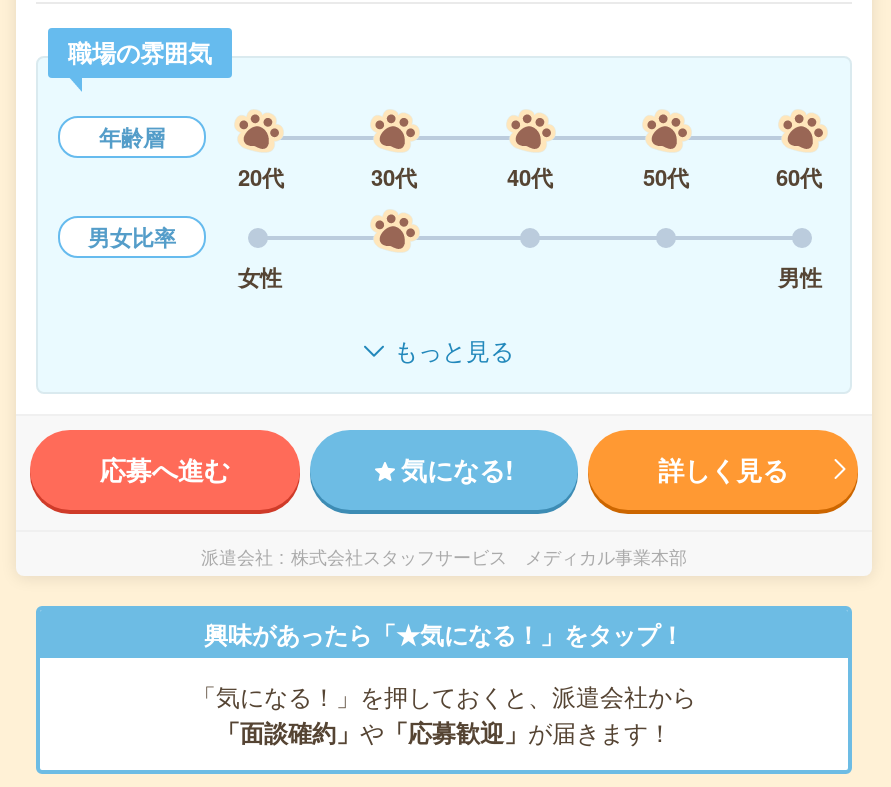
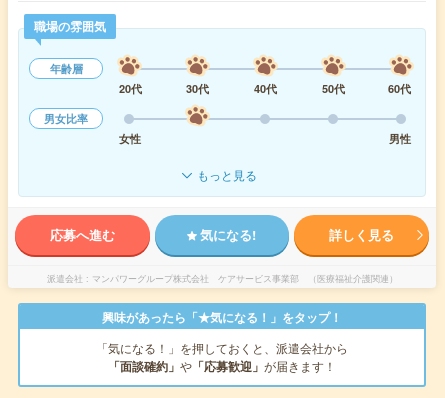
- 株式会社スタッフサービス メディカル事業本部
+ マンパワーグループ株式会社 ケアサービス事業部 （医療福祉介護関連）
